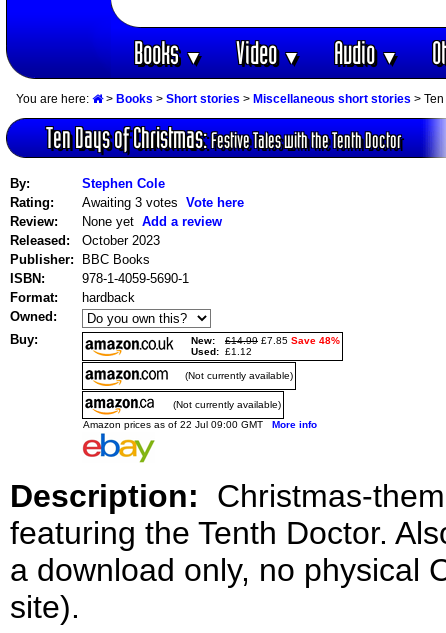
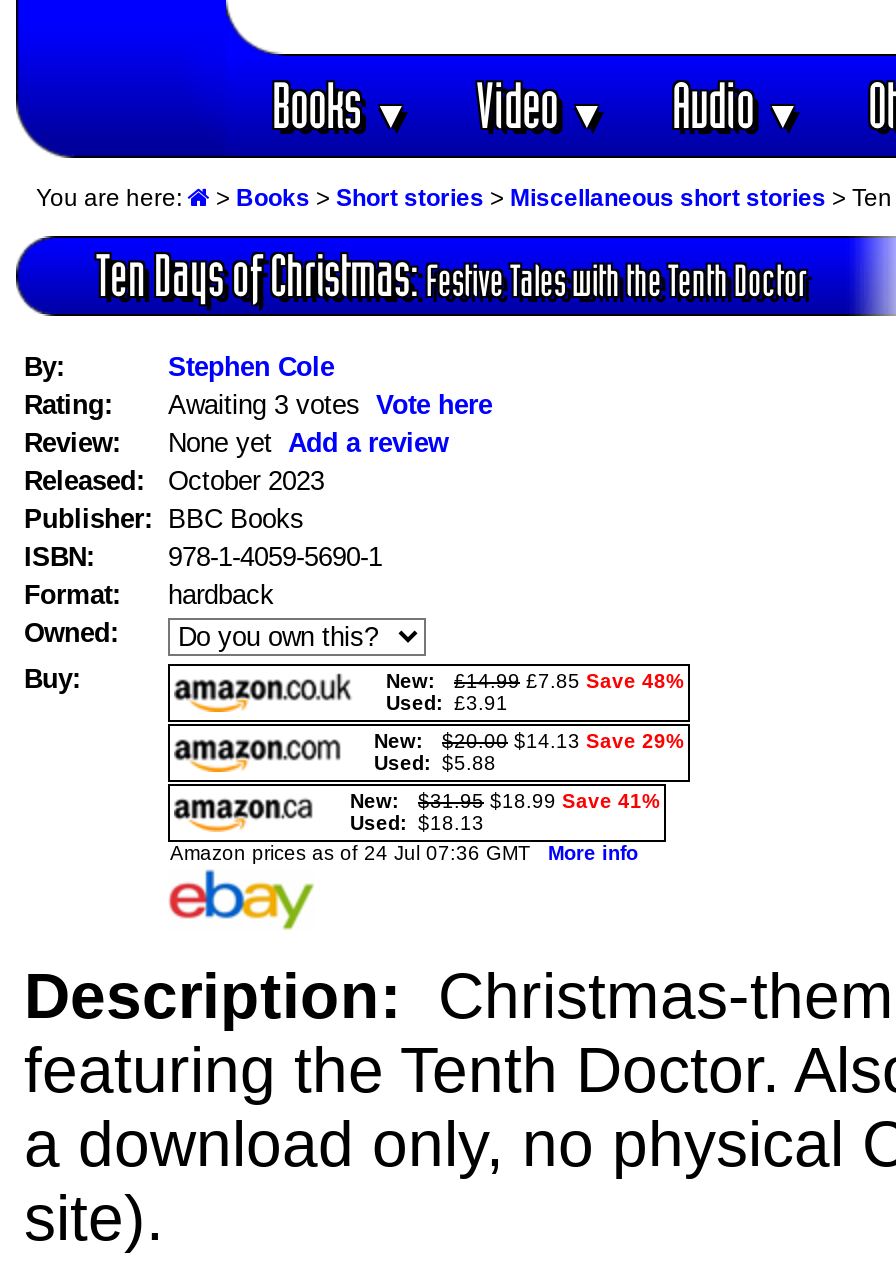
- Used: £1.12
- (Not currently available)
- (Not currently available)
- Amazon prices as of 22 Jul 09:00 GMTMore info
+ Used: £3.91
+ New:
+ $20.00 $14.13 Save 29%
+ Used: $5.88
+ New:
+ $31.95 $18.99 Save 41%
+ Used: $18.13
+ Amazon prices as of 24 Jul 07:36 GMTMore info
